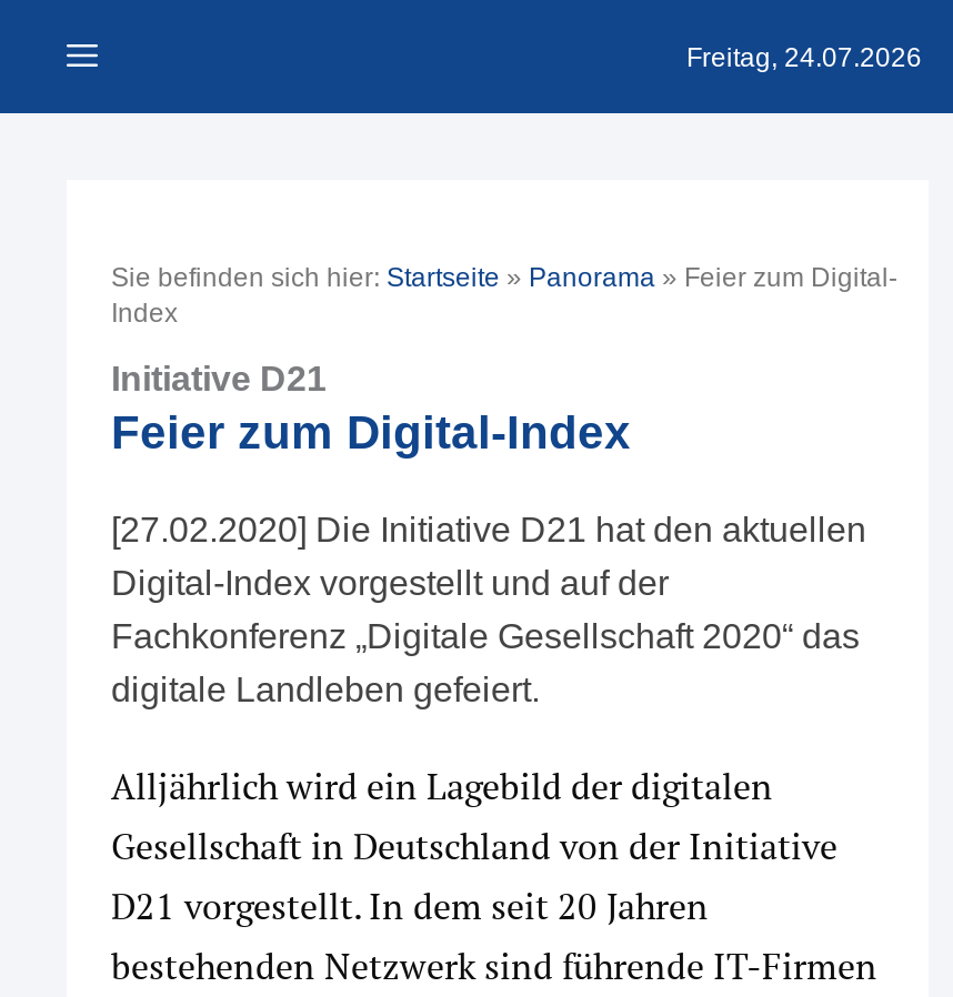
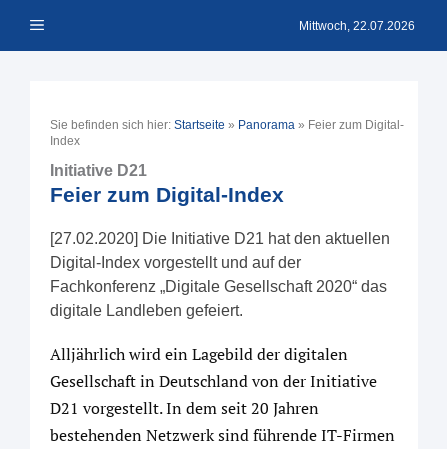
- Freitag, 24.07.2026
+ Mittwoch, 22.07.2026
